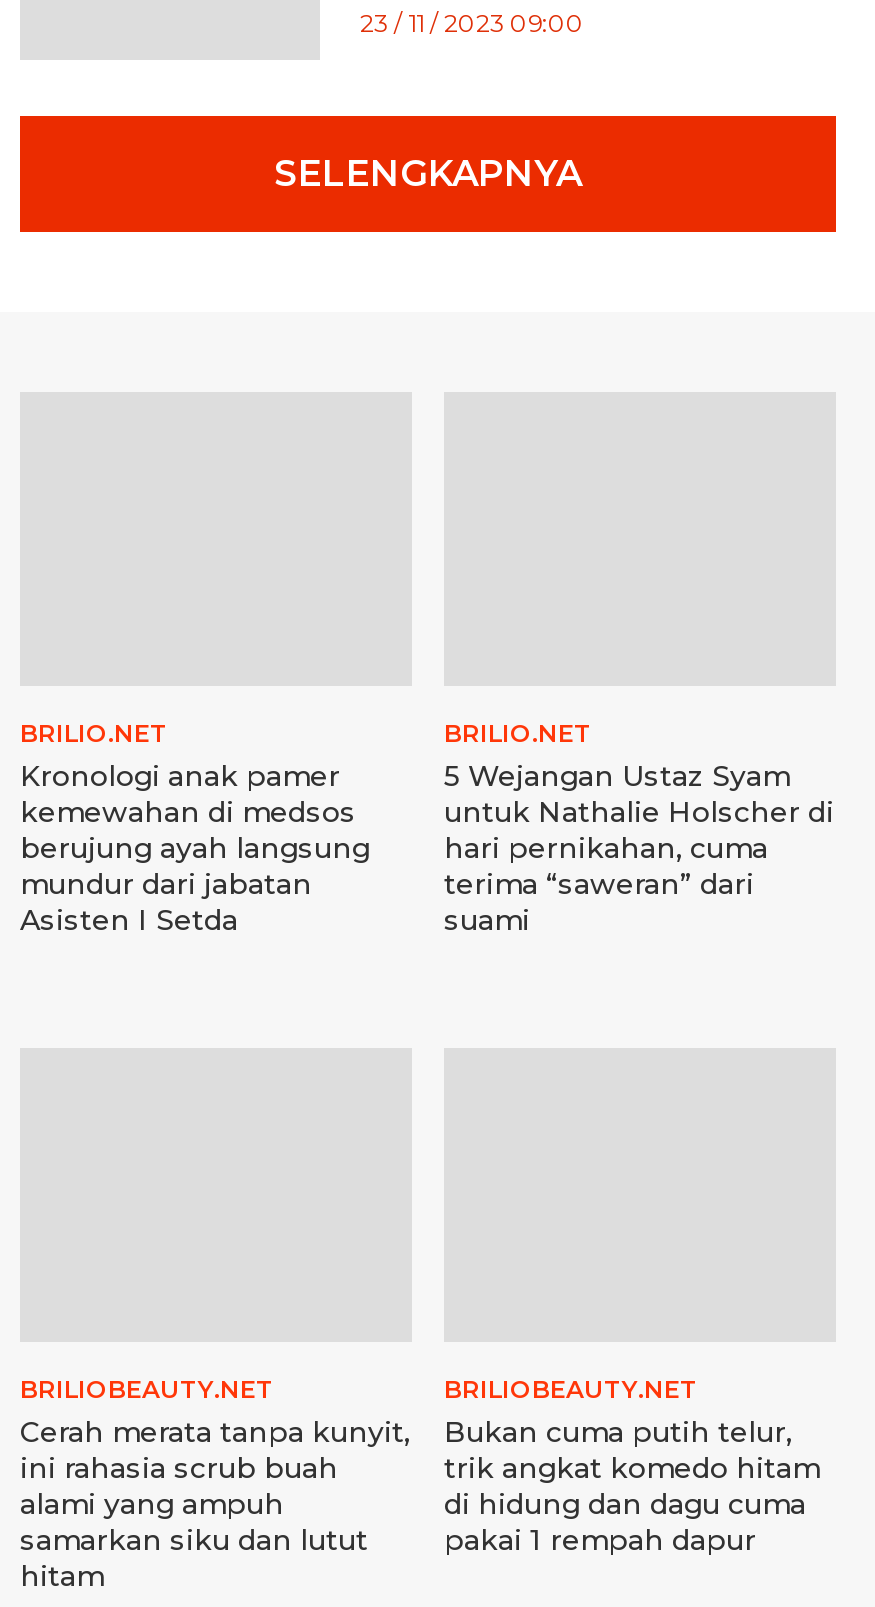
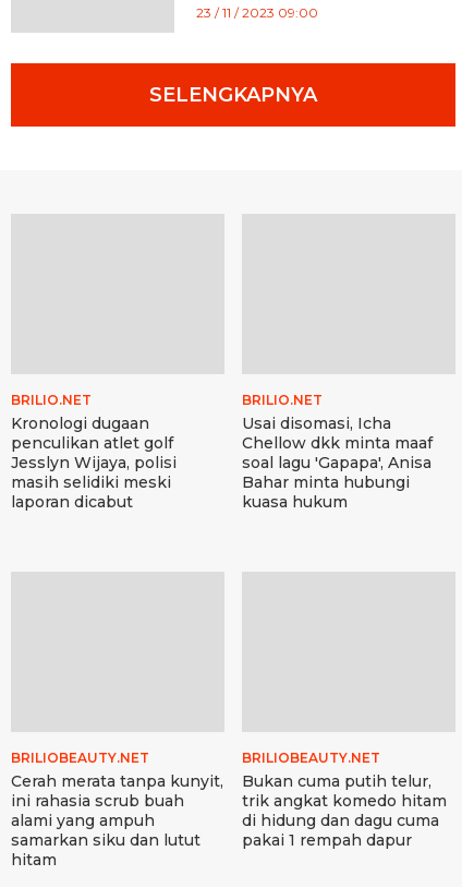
- Kronologi anak pamer
- kemewahan di medsos
- berujung ayah langsung
- mundur dari jabatan
- Asisten I Setda
+ Kronologi dugaan
+ penculikan atlet golf
+ Jesslyn Wijaya, polisi
+ masih selidiki meski
+ laporan dicabut

- 5 Wejangan Ustaz Syam
- untuk Nathalie Holscher di
- hari pernikahan, cuma
- terima “saweran” dari
- suami
+ Usai disomasi, Icha
+ Chellow dkk minta maaf
+ soal lagu 'Gapapa', Anisa
+ Bahar minta hubungi
+ kuasa hukum
